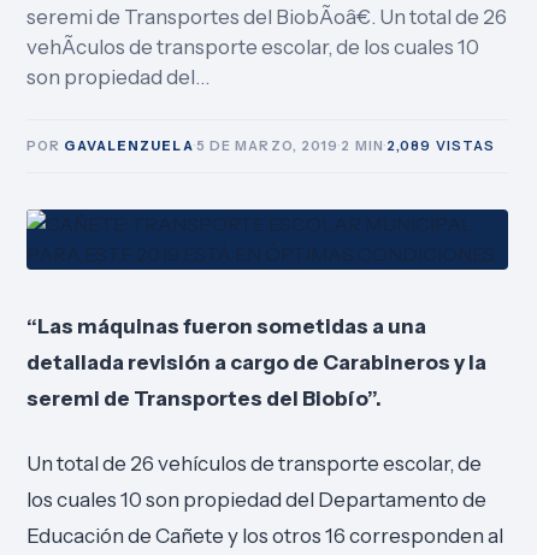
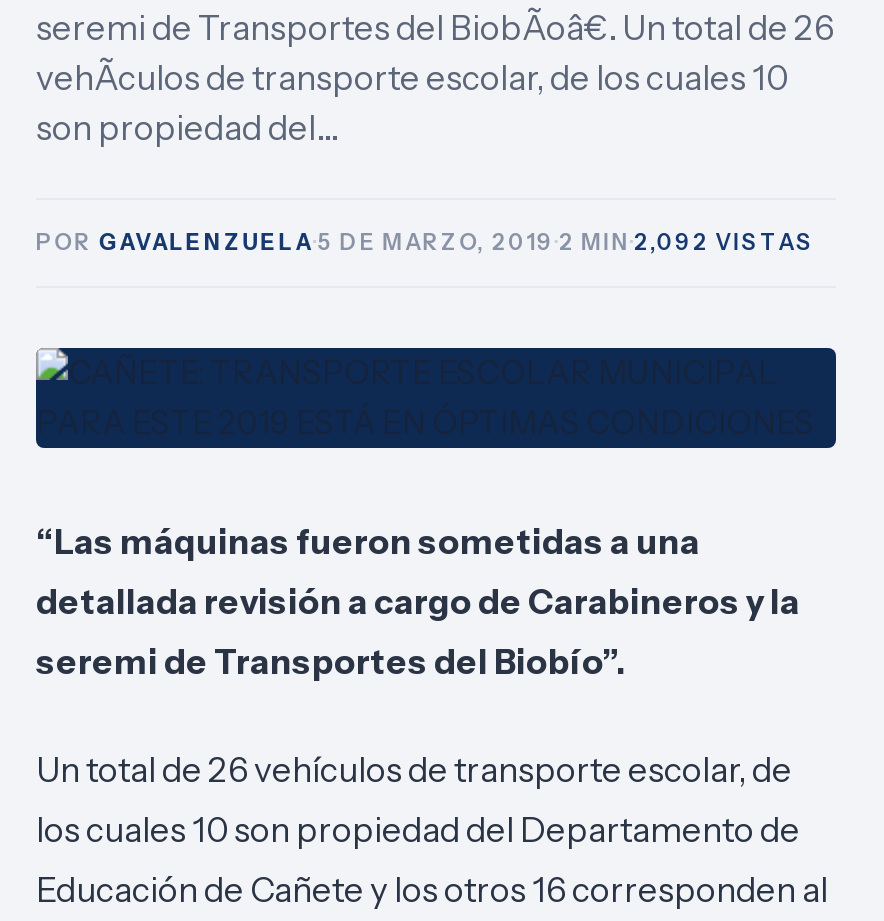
- POR GAVALENZUELA · 5 DE MARZO, 2019 · 2 MIN · 2,089 VISTAS
+ POR GAVALENZUELA · 5 DE MARZO, 2019 · 2 MIN · 2,092 VISTAS
